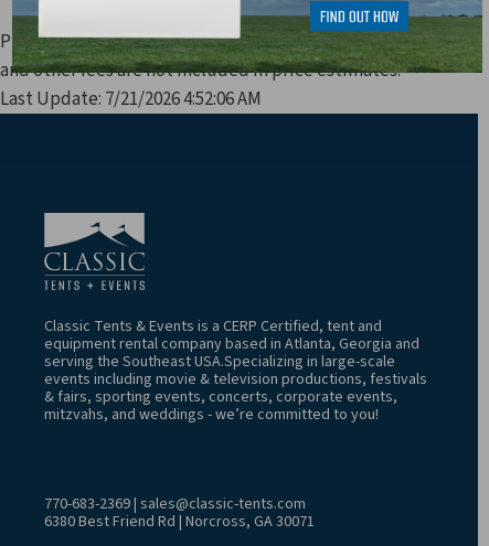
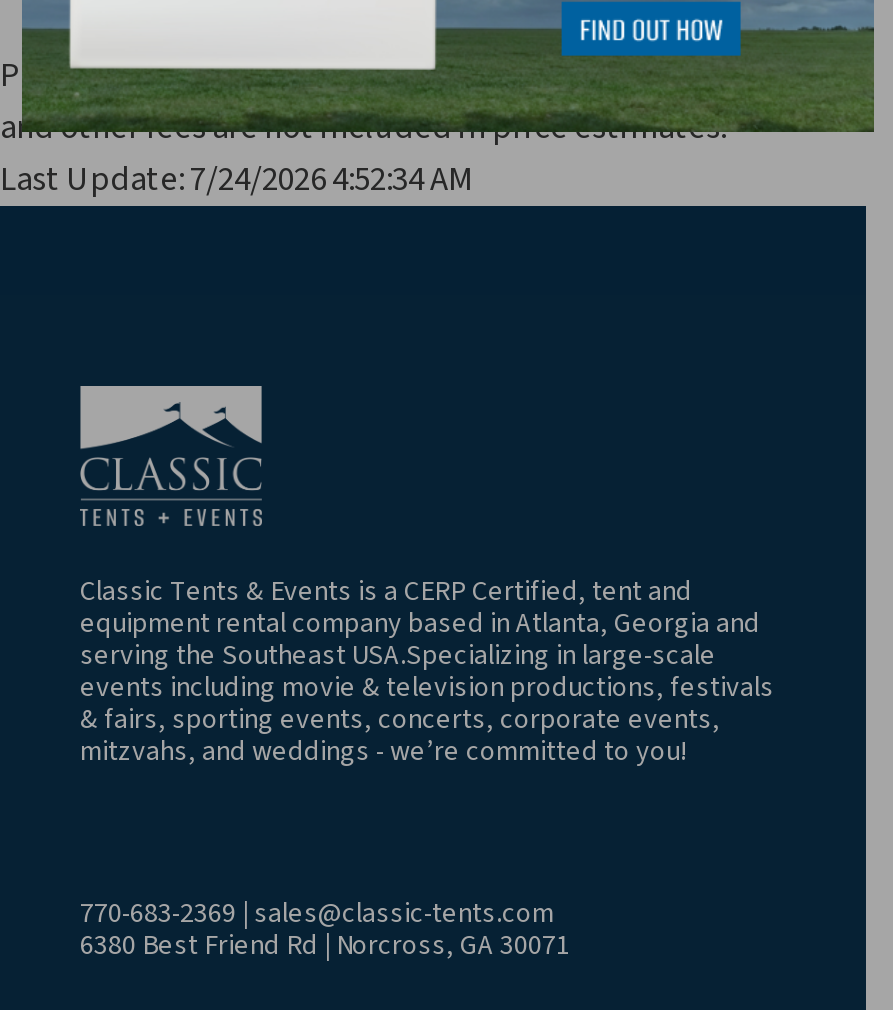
- Last Update: 7/21/2026 4:52:06 AM
+ Last Update: 7/24/2026 4:52:34 AM
